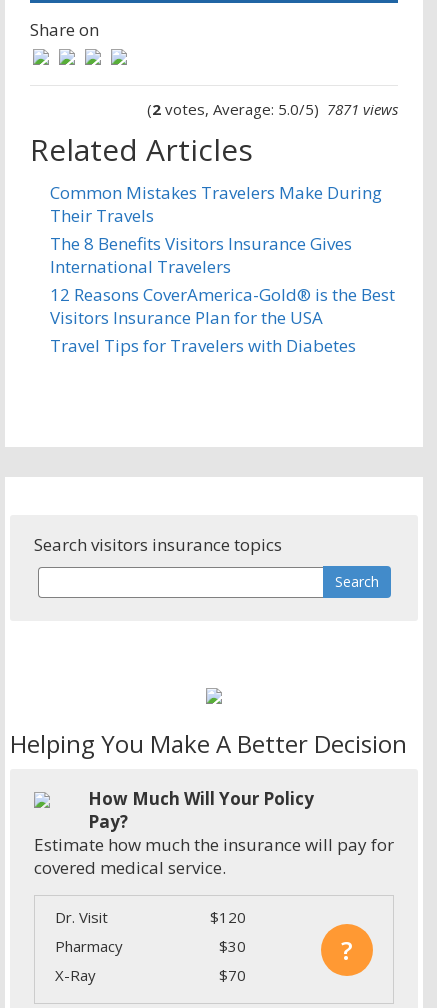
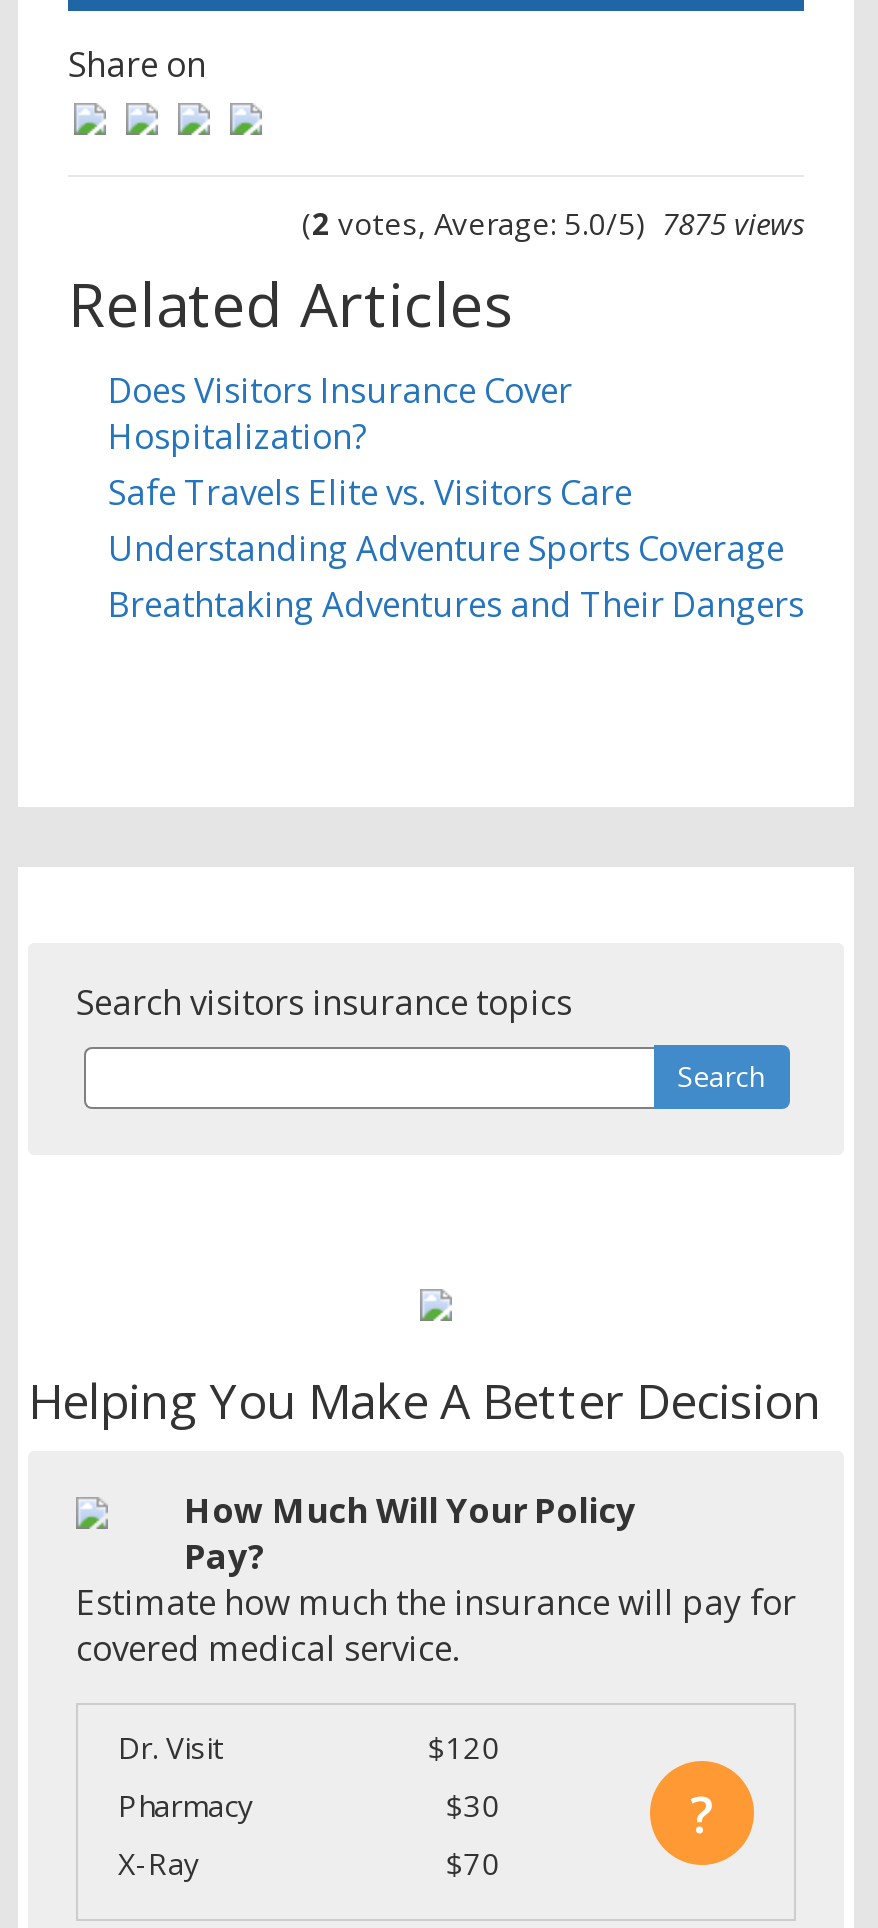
- (2 votes, Average: 5.0/5) 7871 views
+ (2 votes, Average: 5.0/5) 7875 views

- Common Mistakes Travelers Make During
- Their Travels
- The 8 Benefits Visitors Insurance Gives
- International Travelers
- 12 Reasons CoverAmerica-Gold® is the Best
- Visitors Insurance Plan for the USA
- Travel Tips for Travelers with Diabetes
+ Does Visitors Insurance Cover
+ Hospitalization?
+ Safe Travels Elite vs. Visitors Care
+ Understanding Adventure Sports Coverage
+ Breathtaking Adventures and Their Dangers
